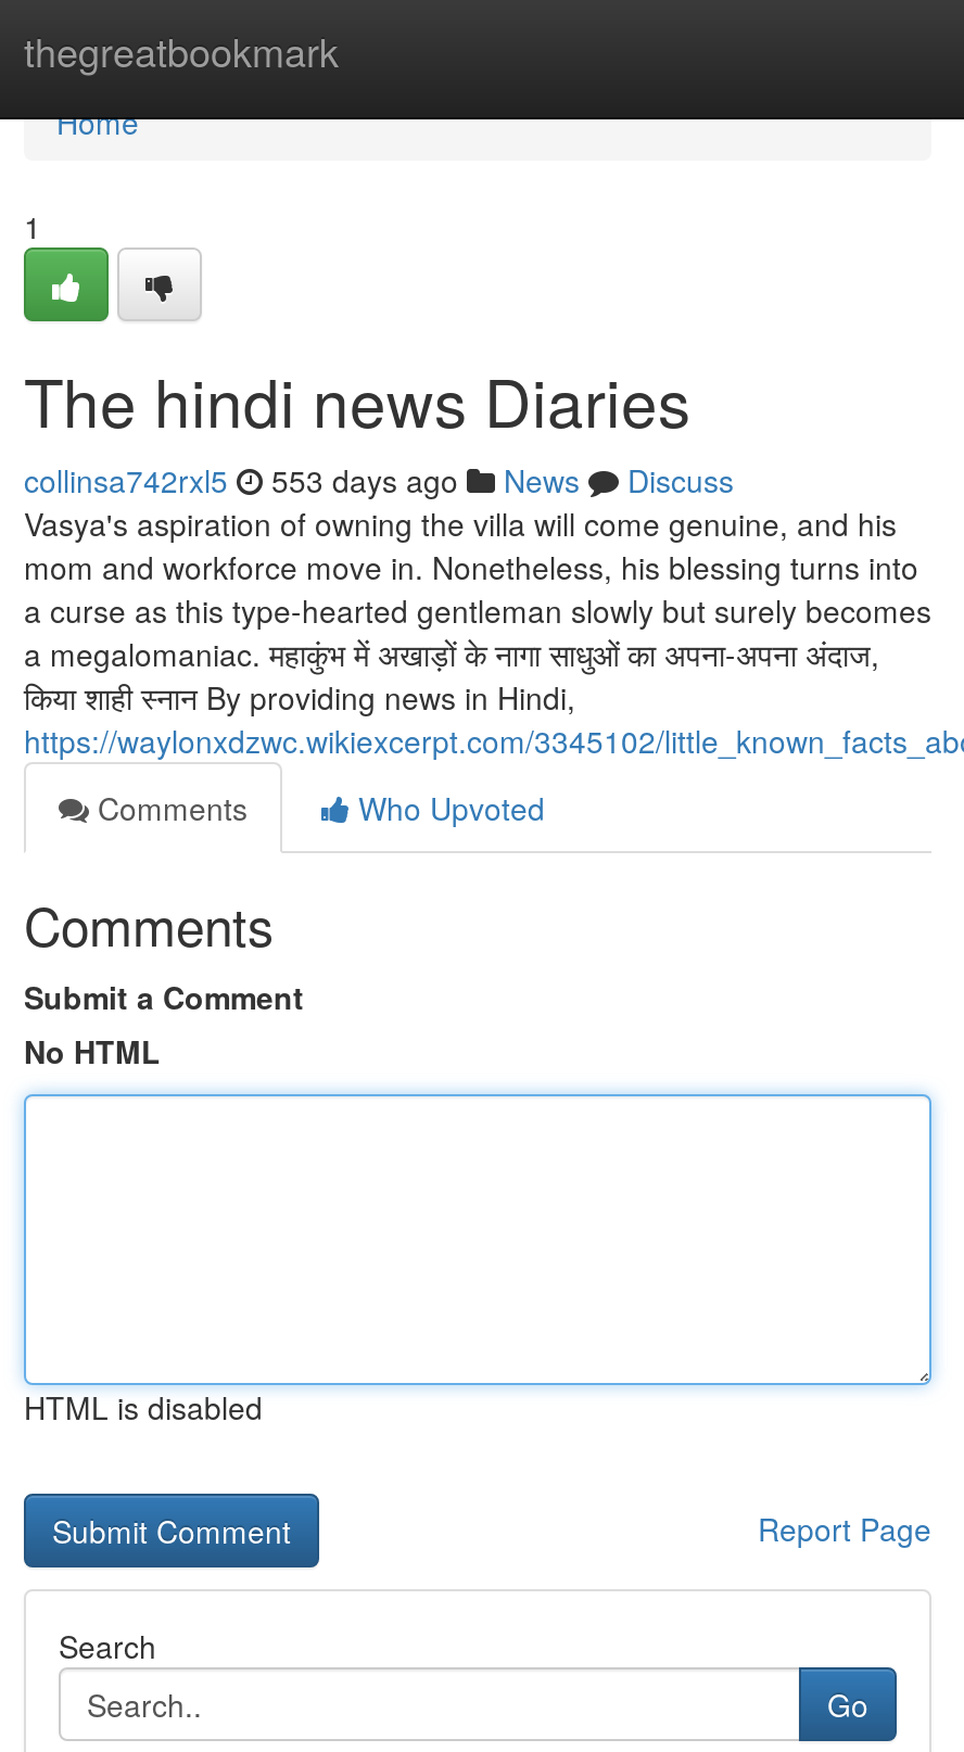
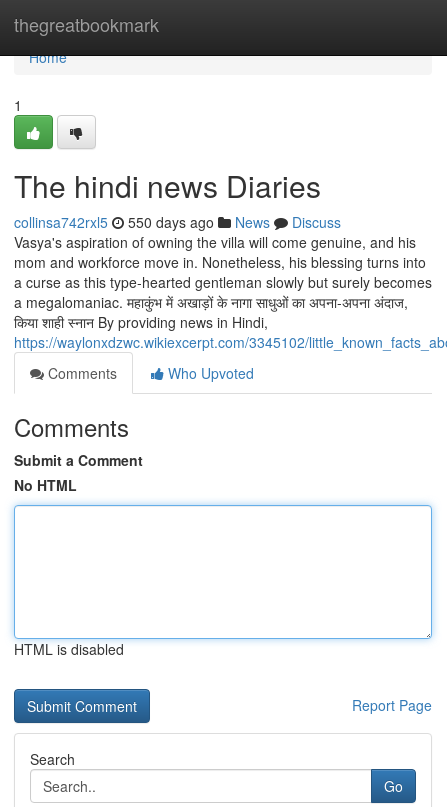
- collinsa742rxl5 553 days ago News Discuss
+ collinsa742rxl5 550 days ago News Discuss
